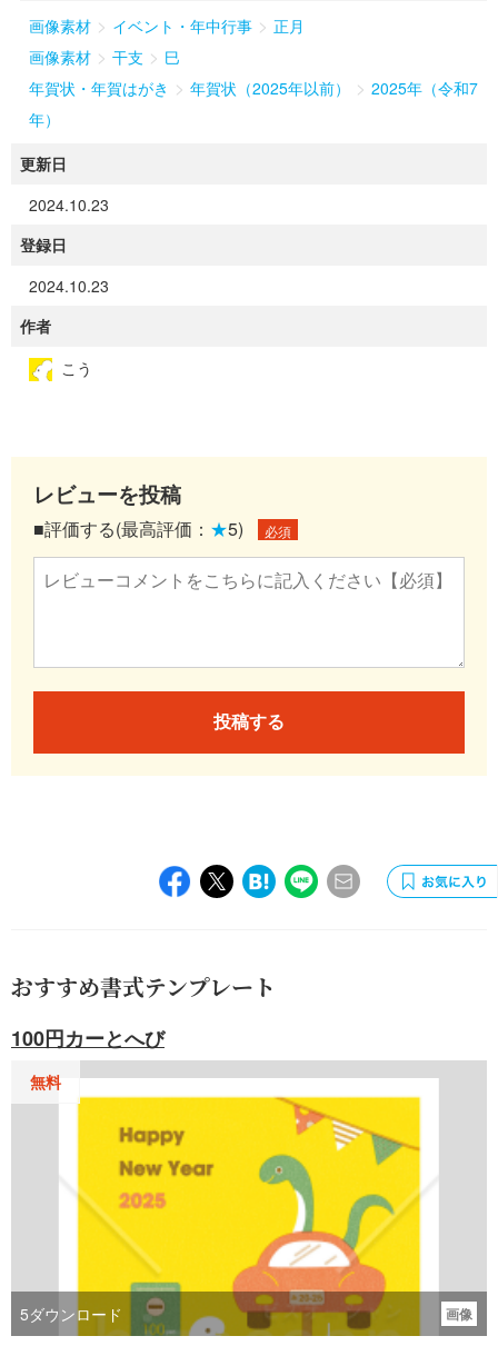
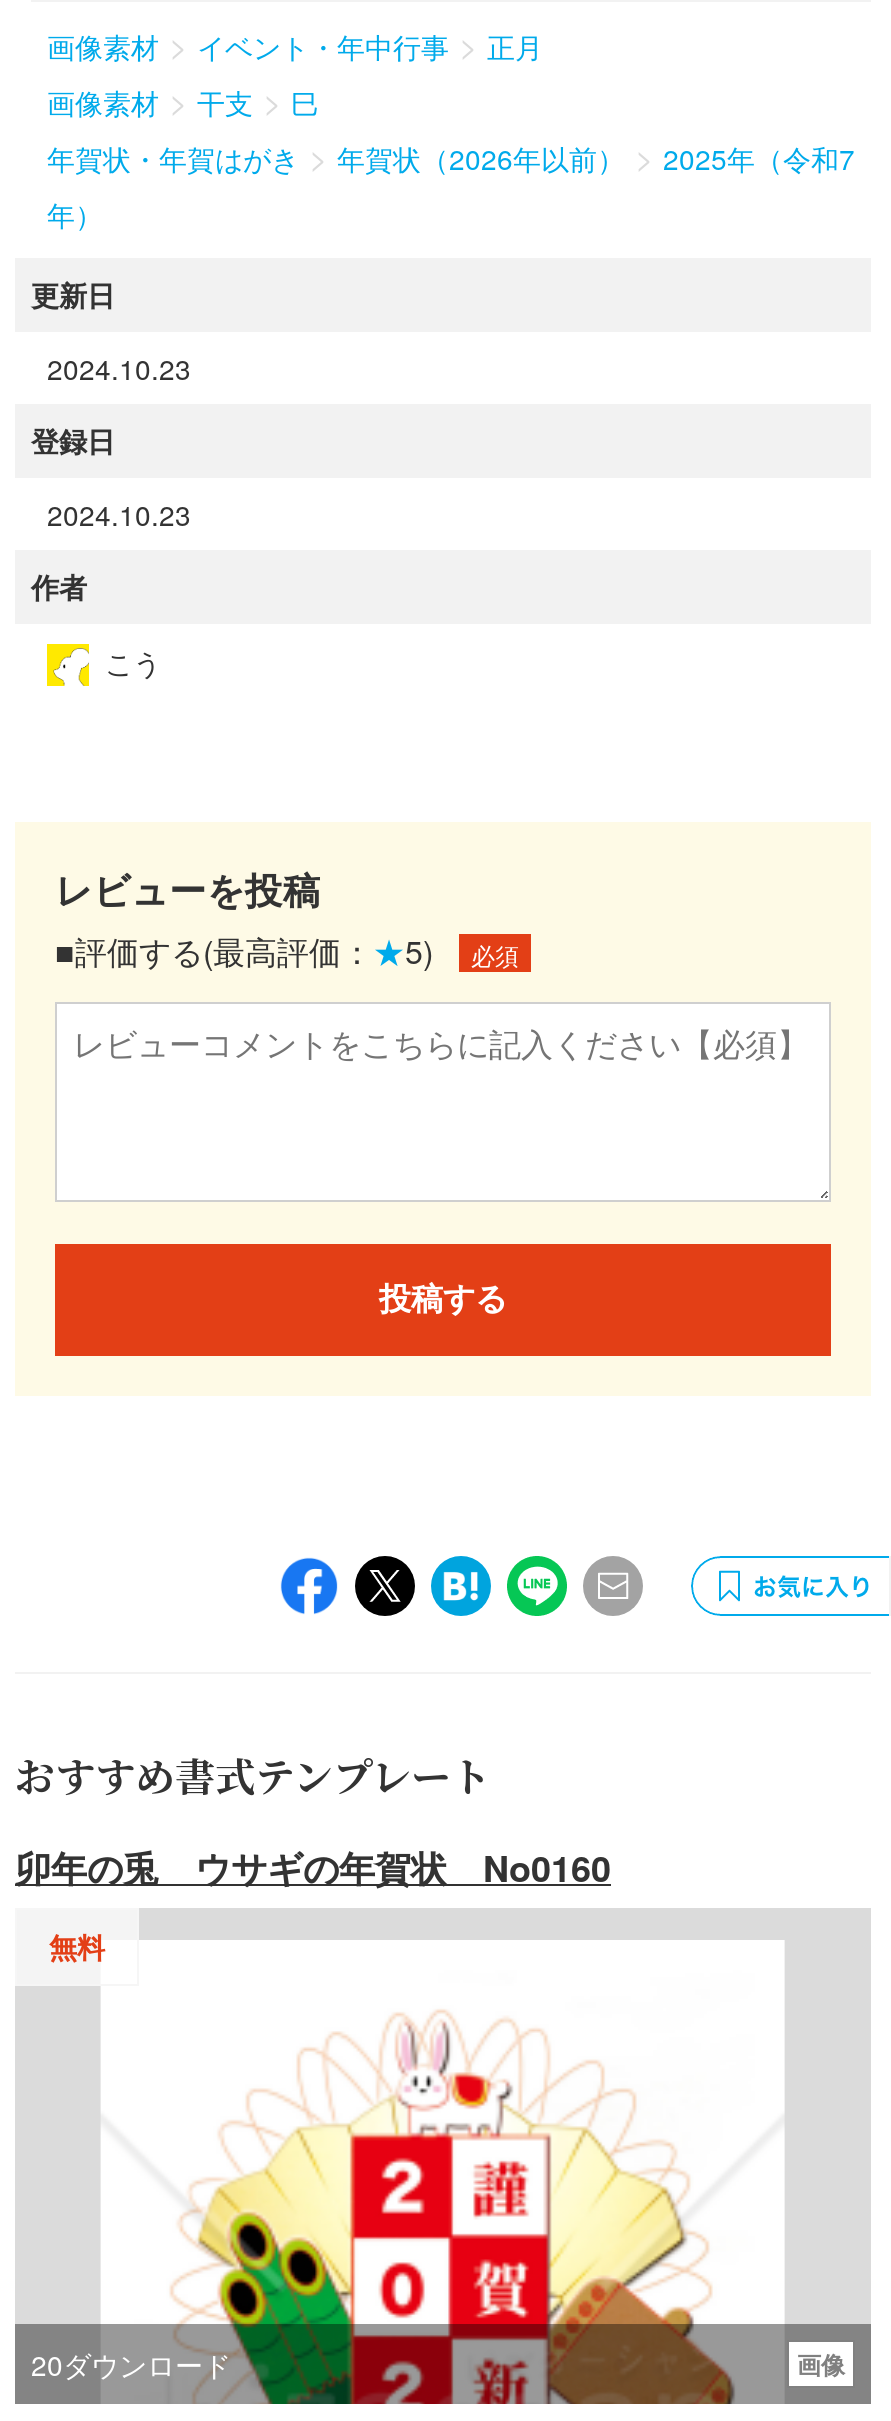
- 年賀状・年賀はがき >年賀状（2025年以前） > 2025年（令和7
+ 年賀状・年賀はがき >年賀状（2026年以前） > 2025年（令和7

- 100円カーとへび
+ 卯年の兎 ウサギの年賀状 No0160

- [image]
- 5ダウンロード
+ [image]
+ 20ダウンロード
